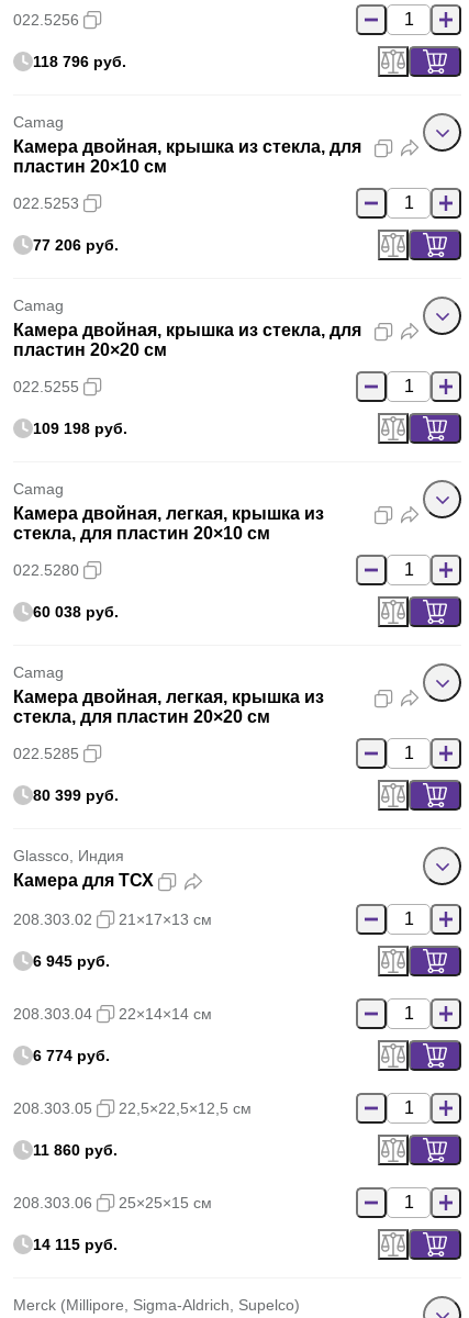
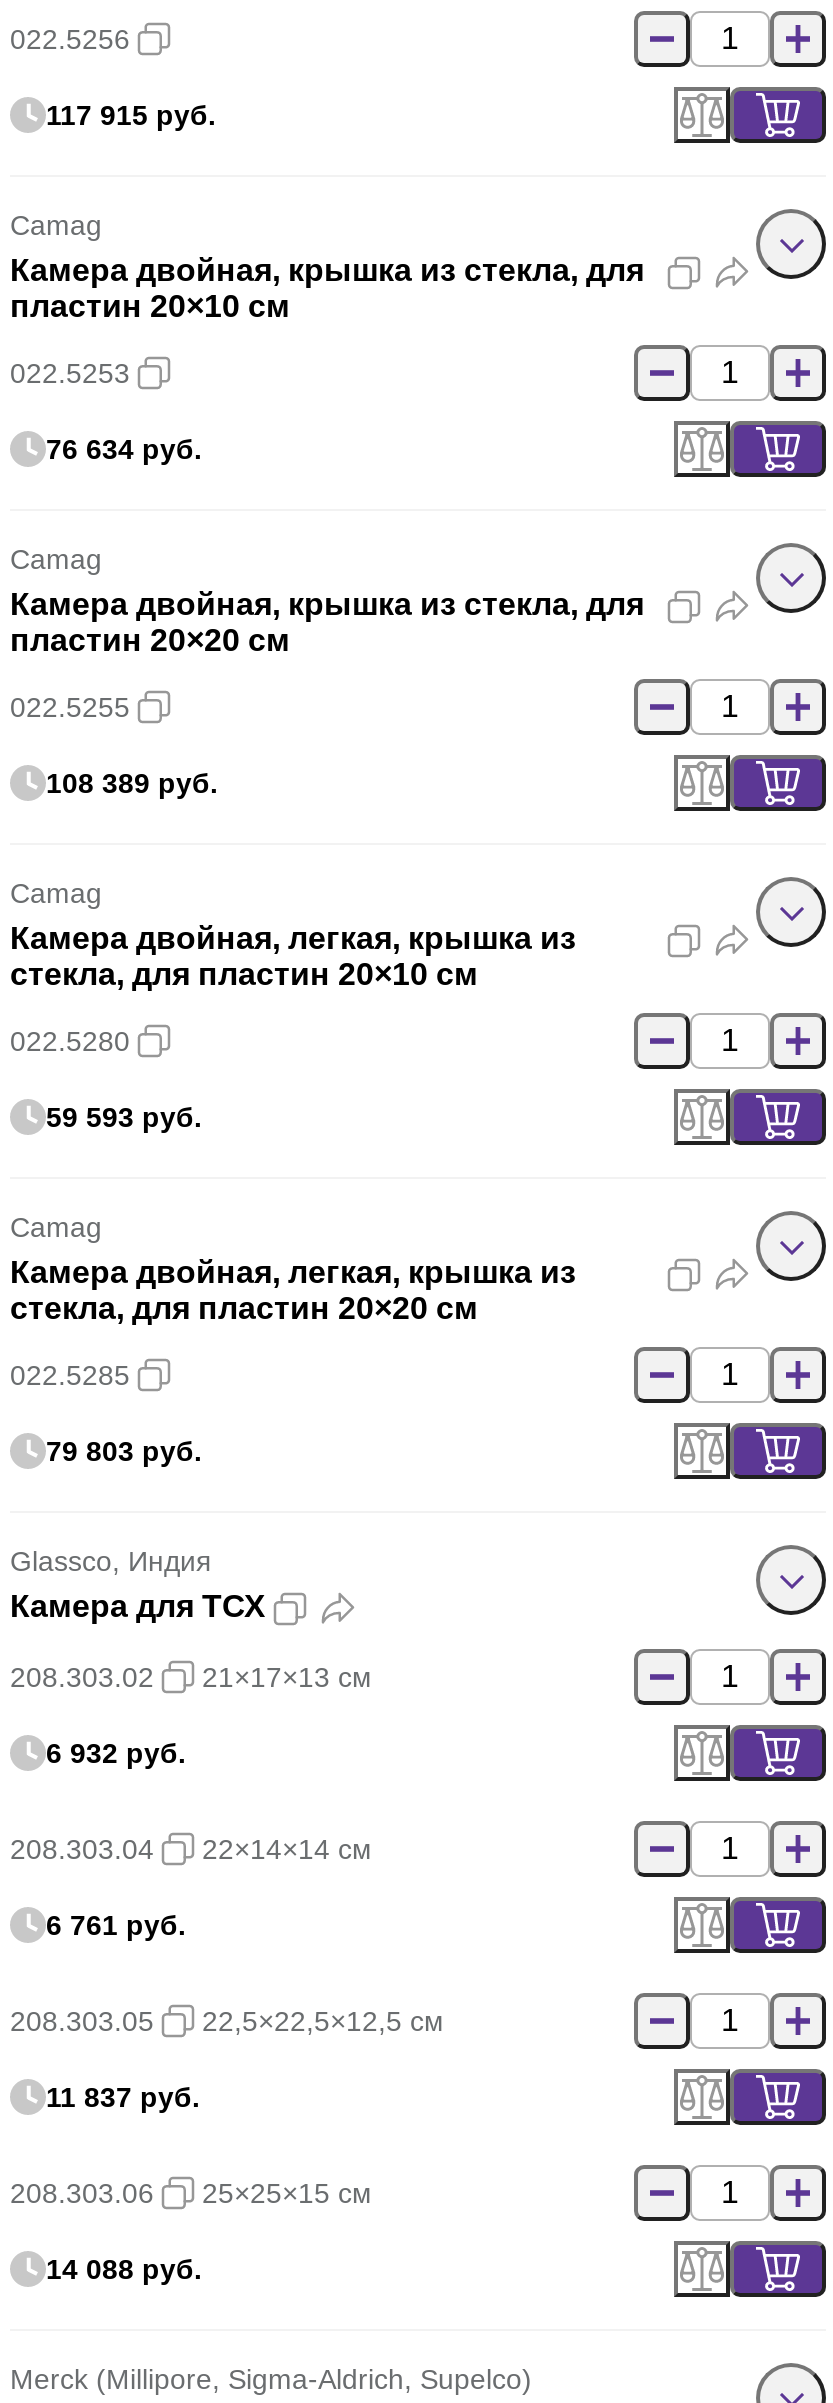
- 118 796 руб.
+ 117 915 руб.

- 77 206 руб.
+ 76 634 руб.

- 109 198 руб.
+ 108 389 руб.

- 60 038 руб.
+ 59 593 руб.

- 80 399 руб.
+ 79 803 руб.

- 6 945 руб.
+ 6 932 руб.

- 6 774 руб.
+ 6 761 руб.

- 11 860 руб.
+ 11 837 руб.

- 14 115 руб.
+ 14 088 руб.
